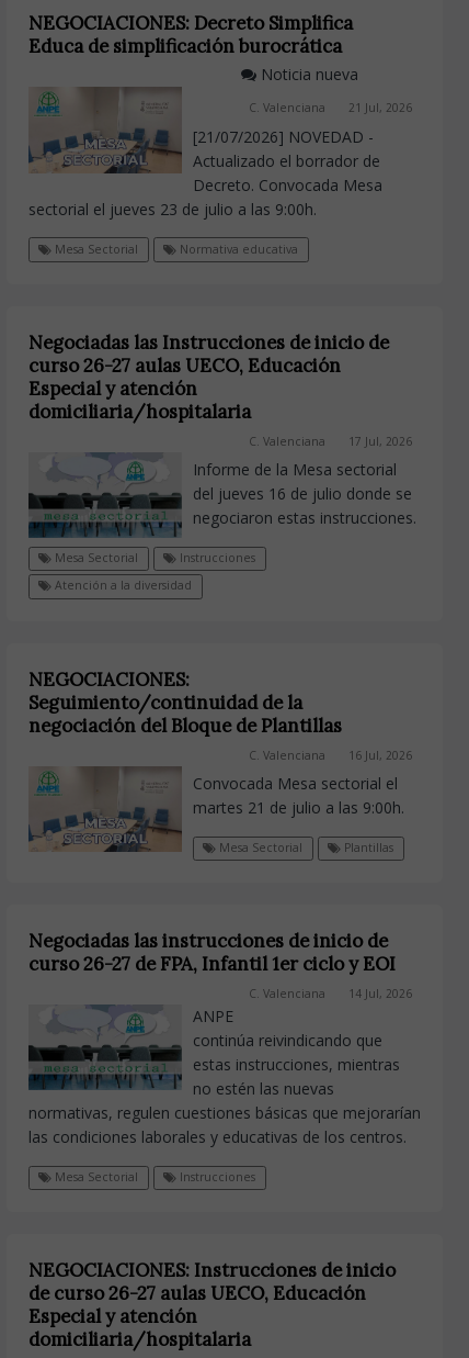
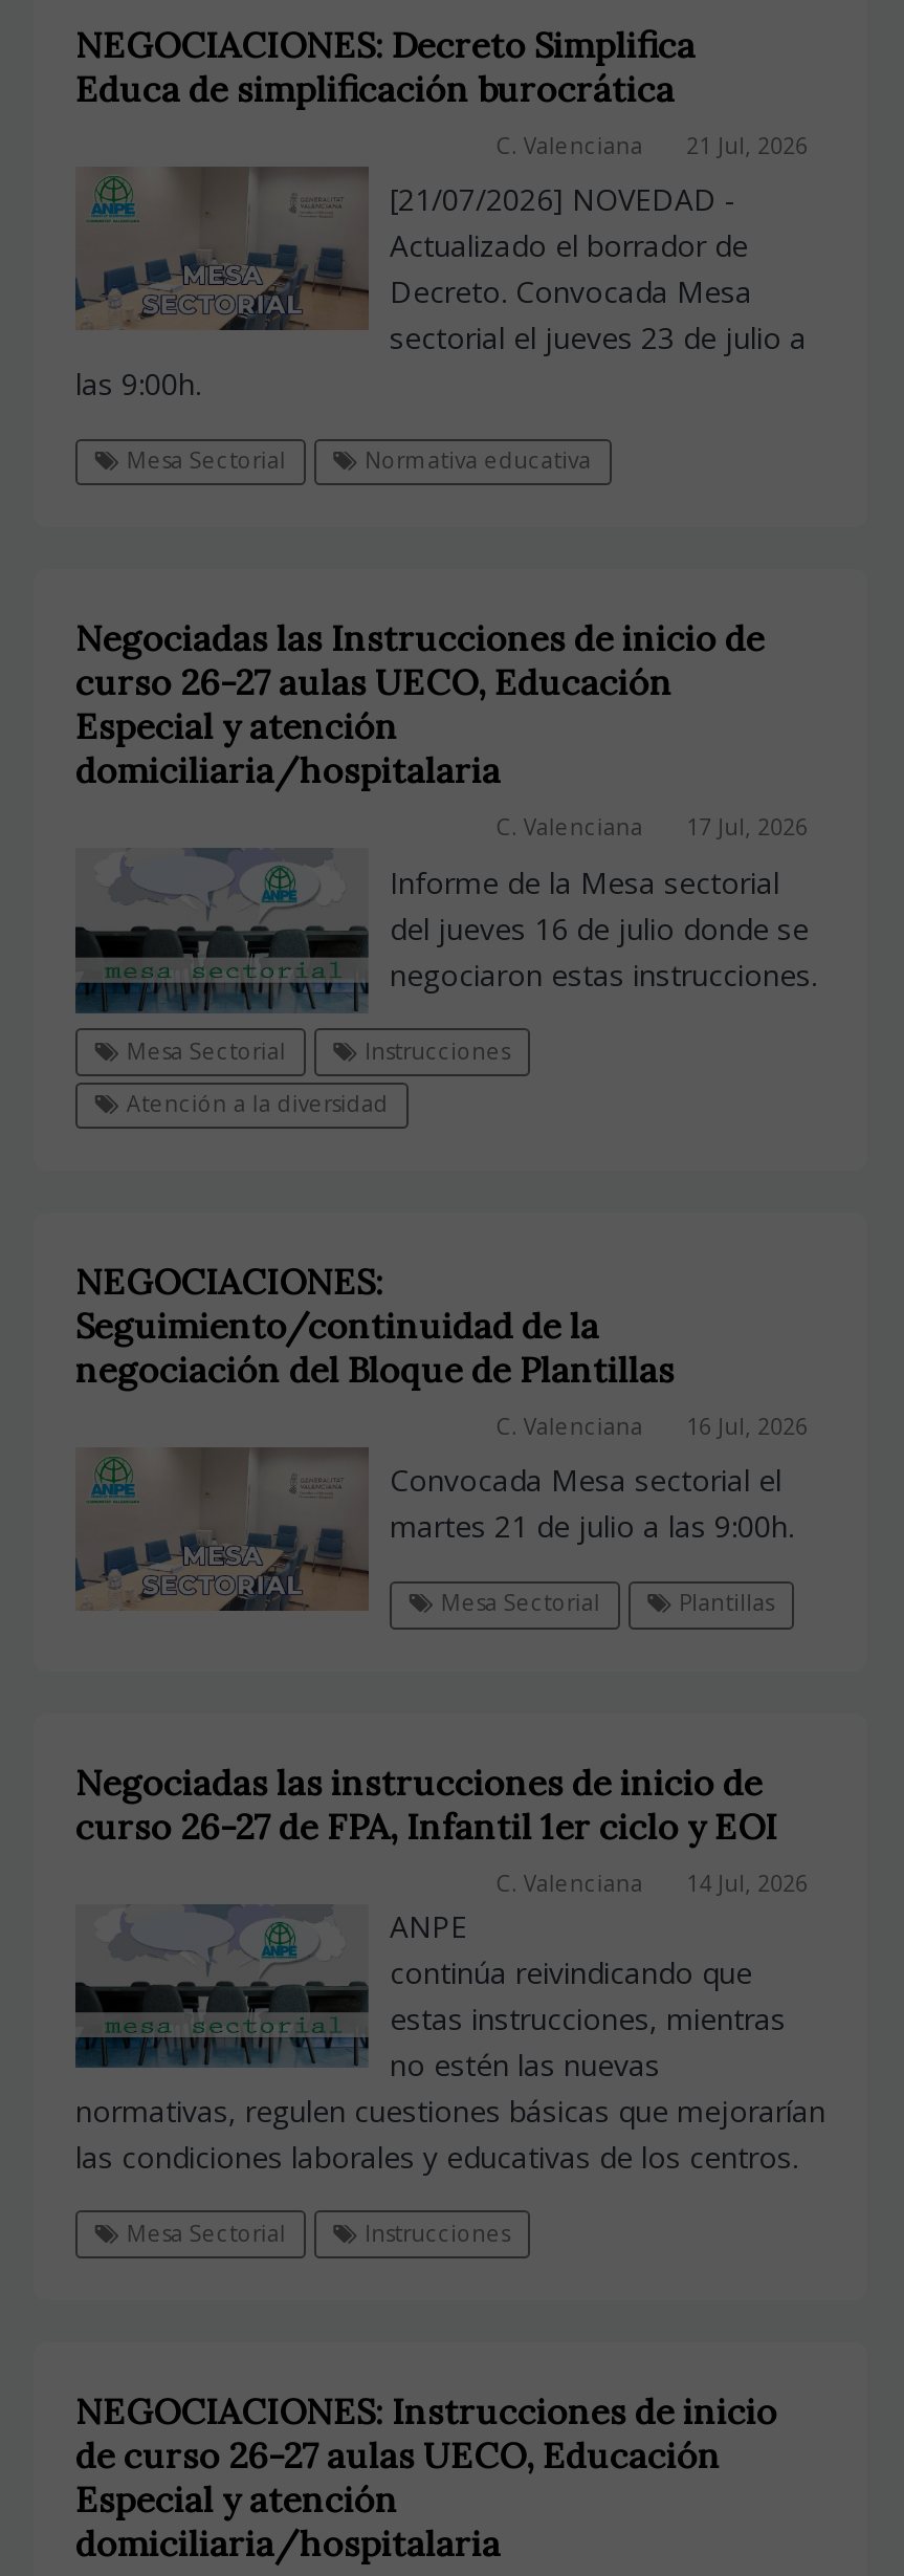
- Noticia nueva

moved up: C. Valenciana | 21 Jul, 2026 | [21/07/2026] NOVEDAD - | Actualizado el borrador de | Decreto. Convocada Mesa

- [image]
+ [image]
